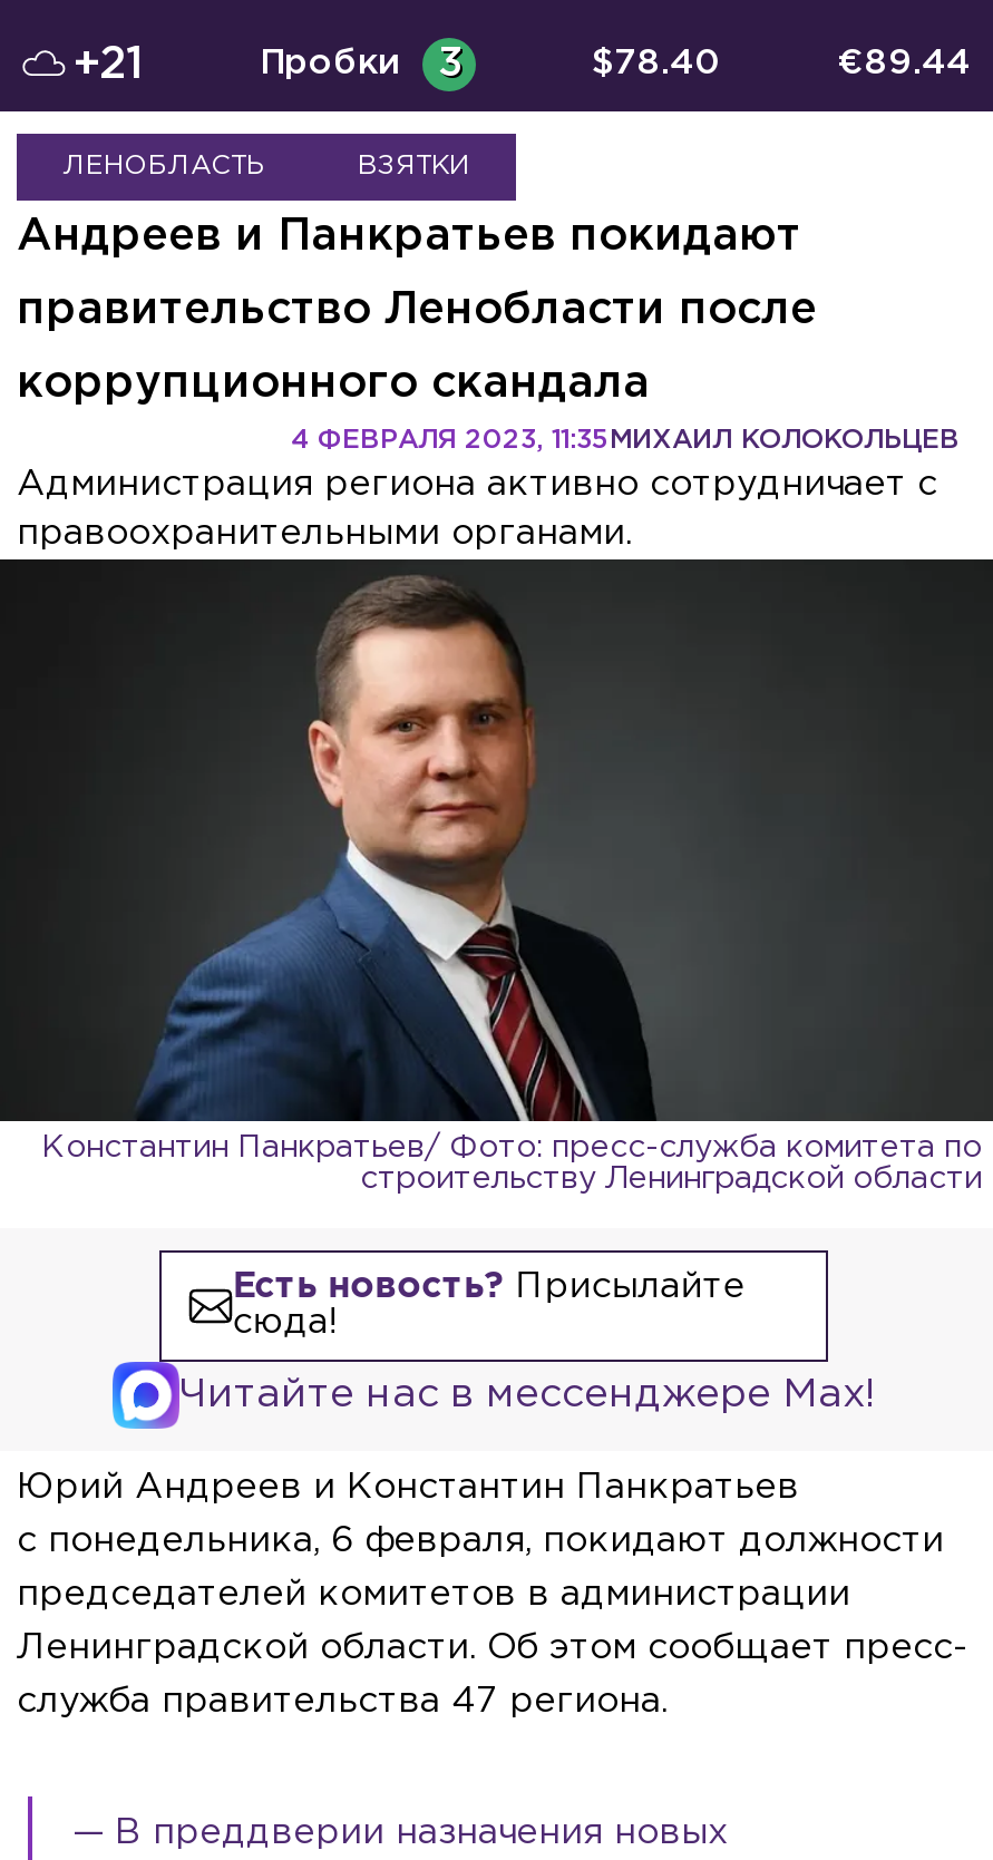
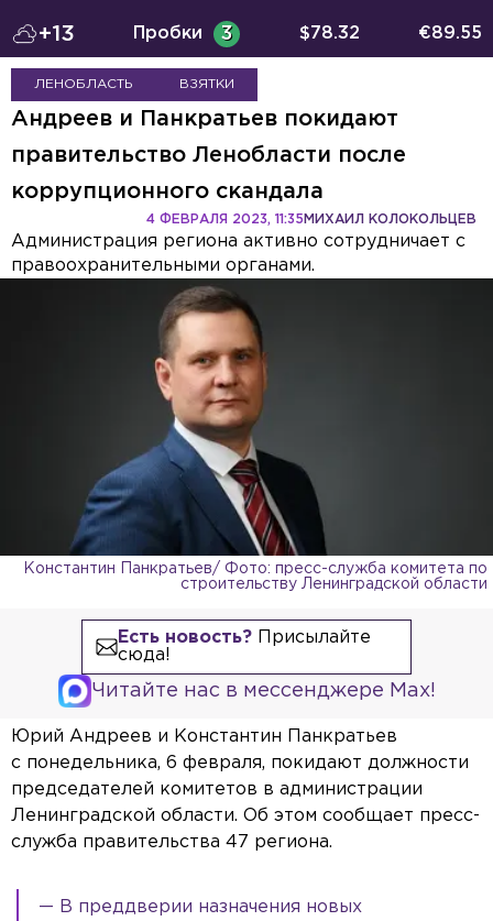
- +21
+ +13

- $78.40
+ $78.32

- €89.44
+ €89.55
